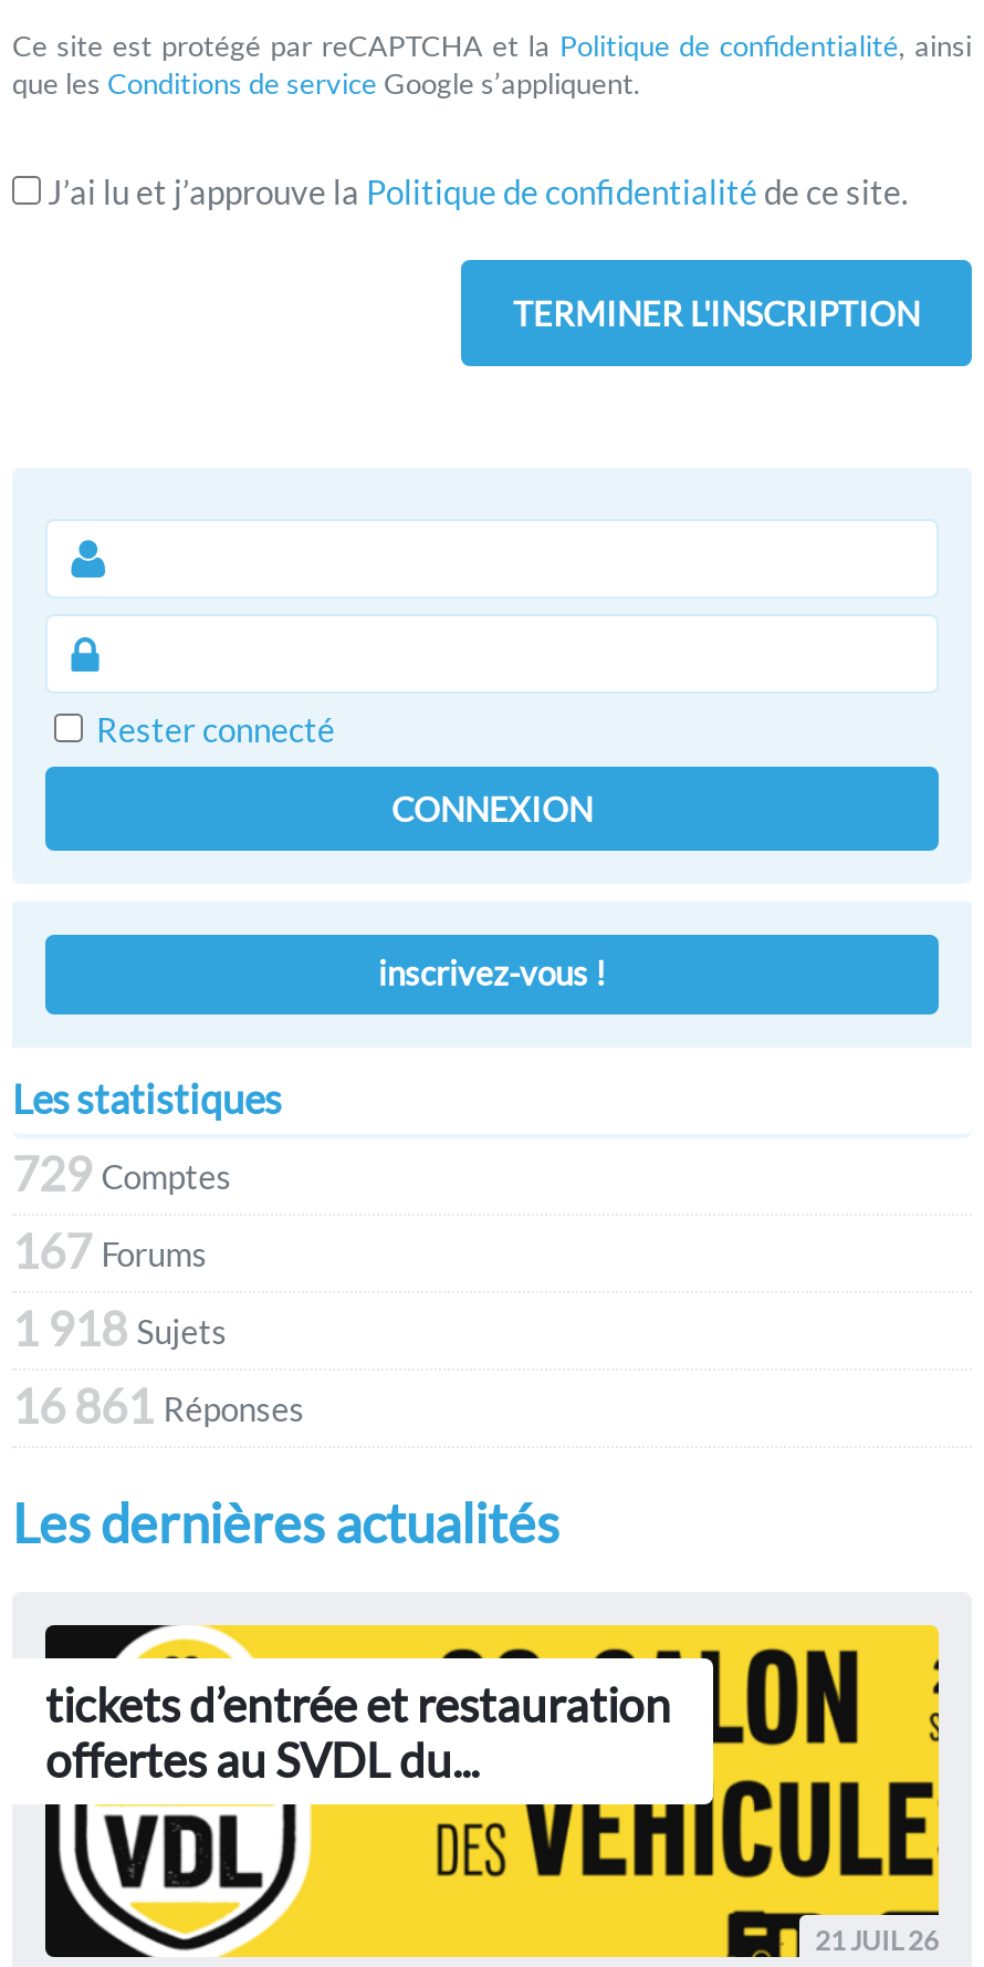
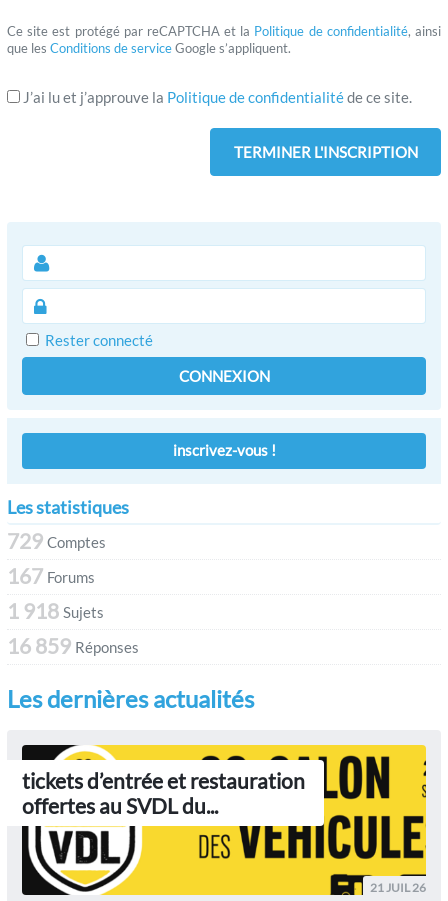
- 16 861 Réponses
+ 16 859 Réponses
